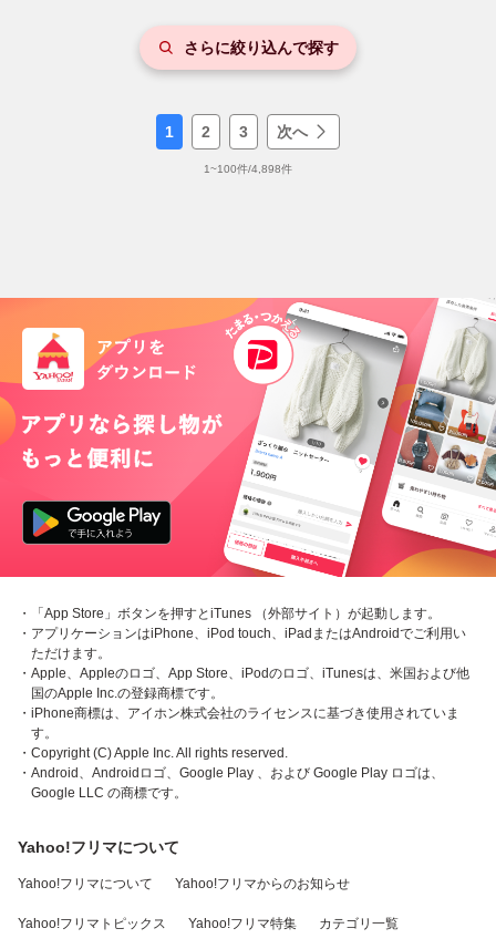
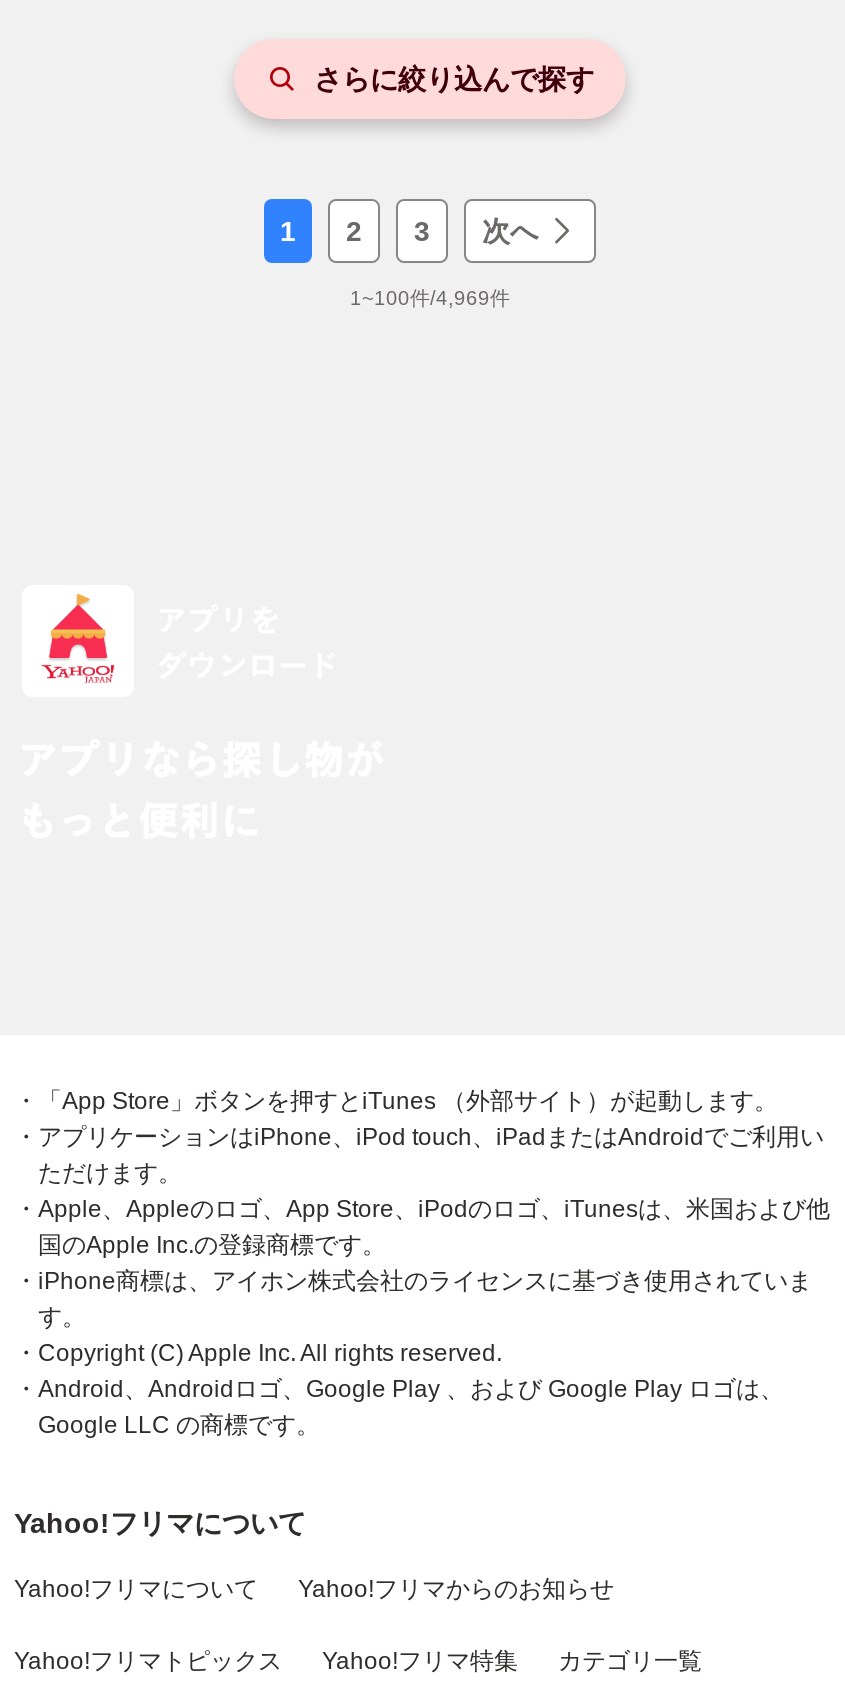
- 1~100件/4,898件
+ 1~100件/4,969件

- [image]
